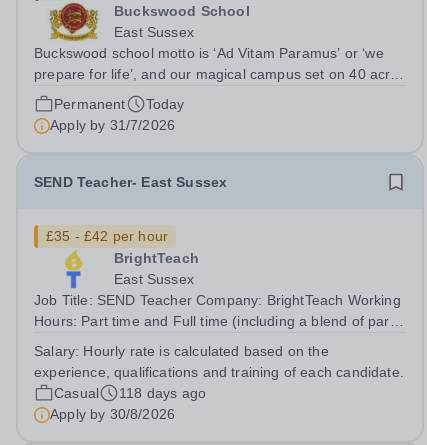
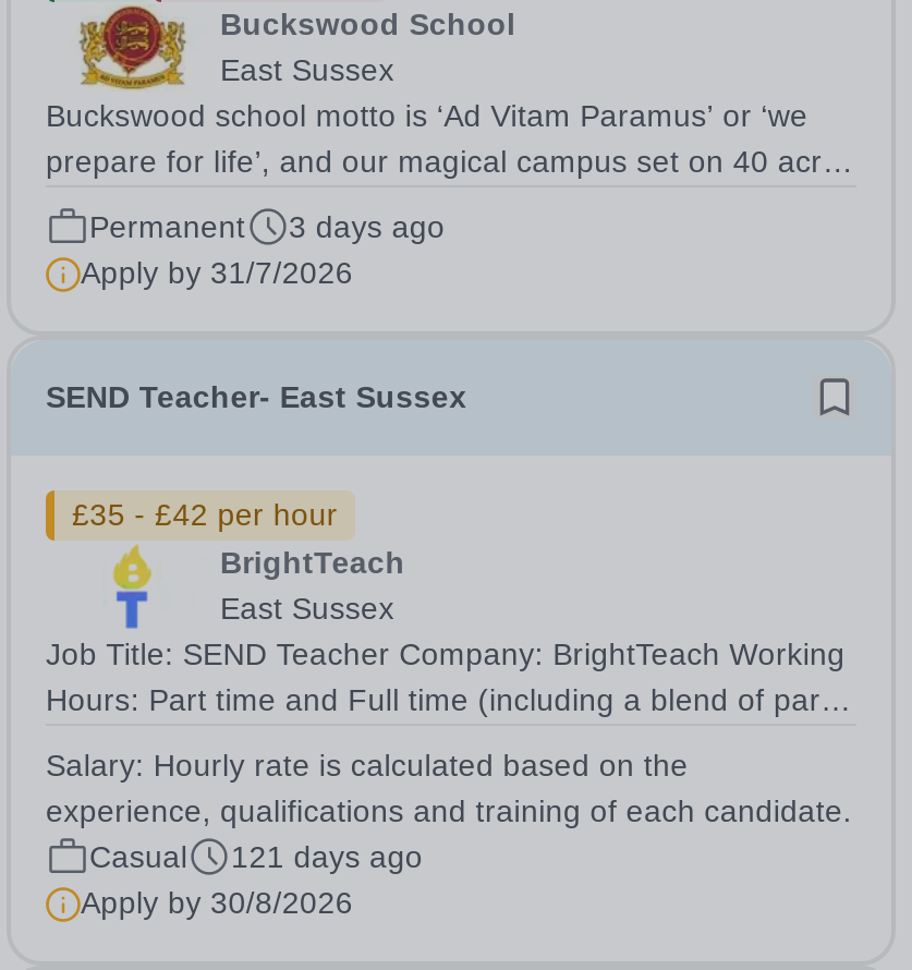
- Today
+ 3 days ago

- Casual 118 days ago
+ Casual 121 days ago
